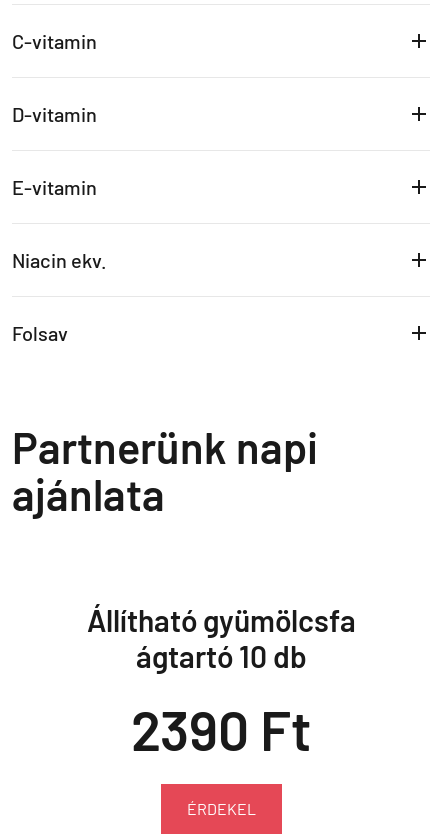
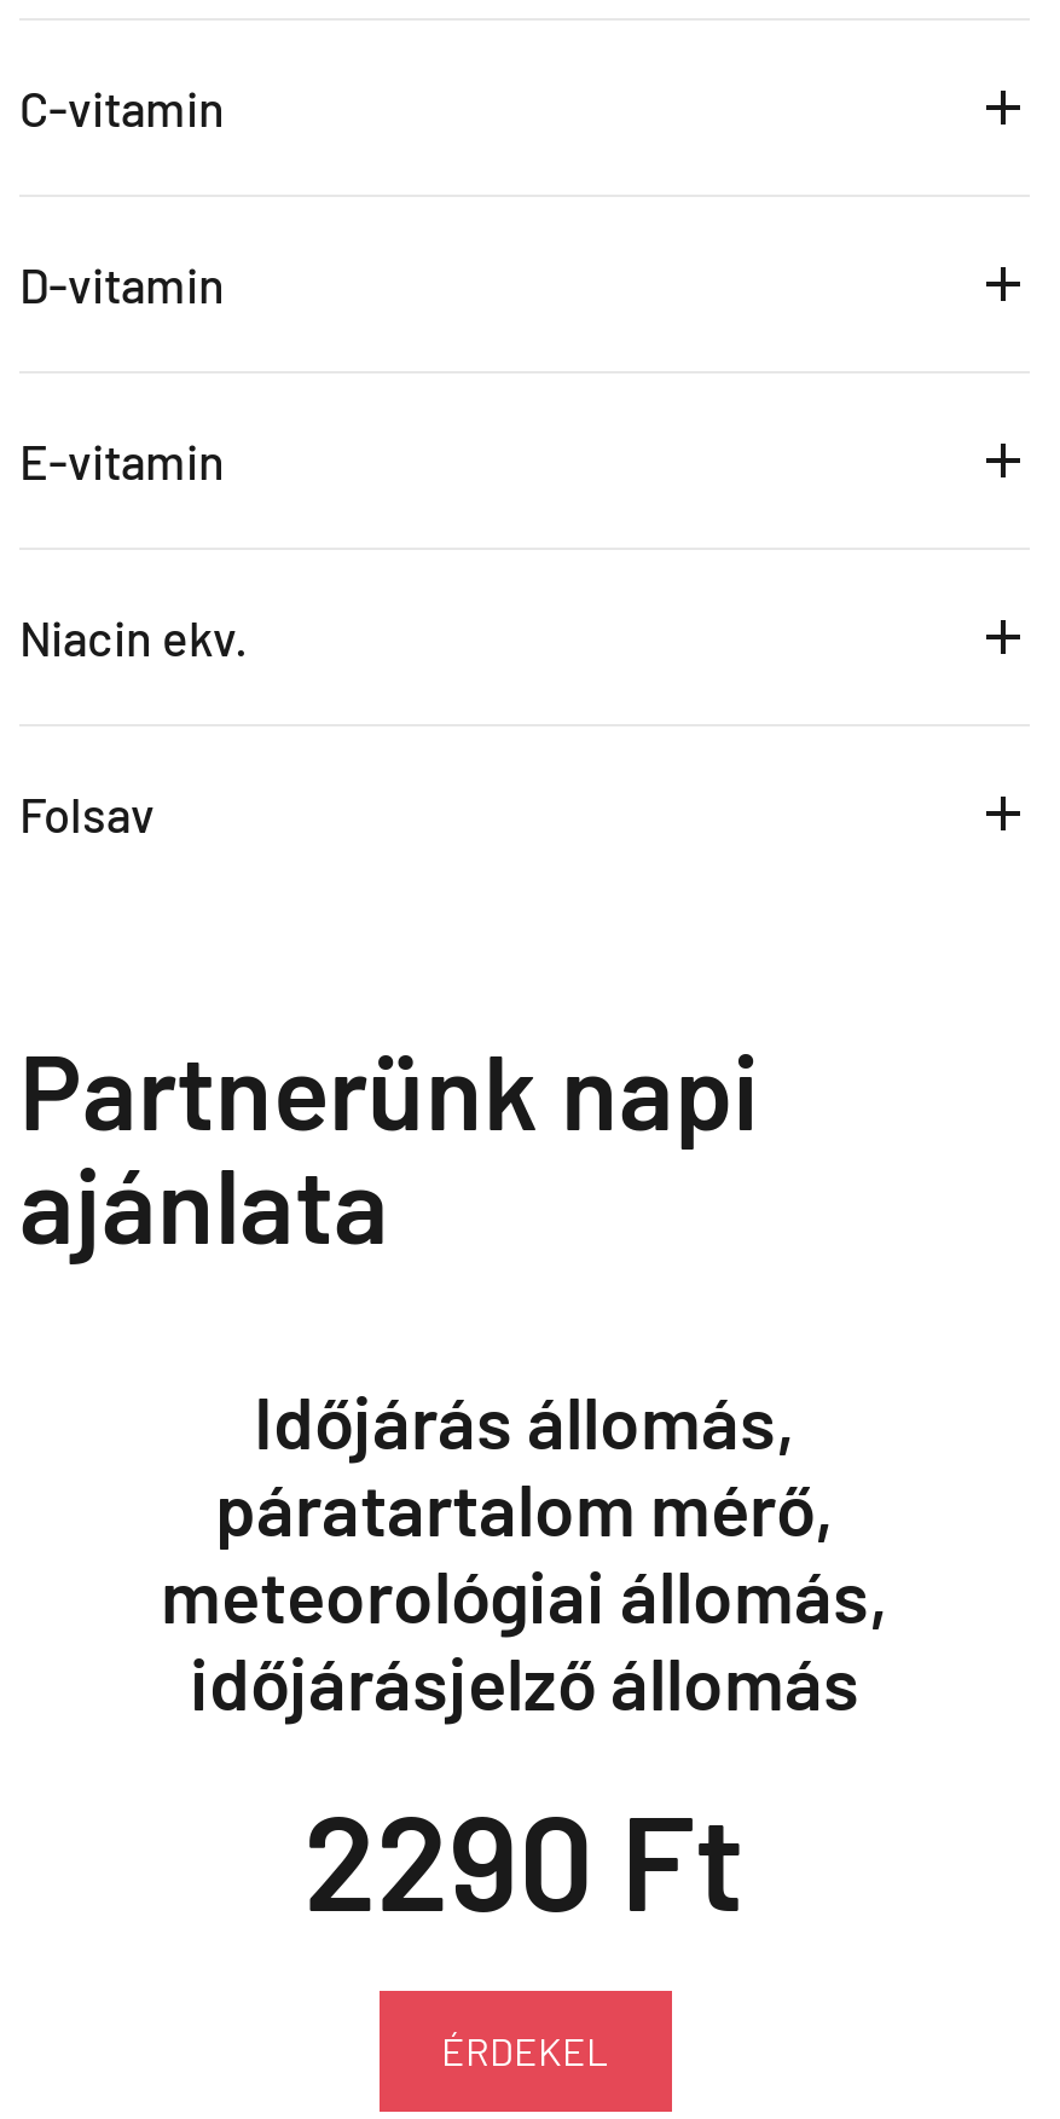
- Állítható gyümölcsfa
- ágtartó 10 db
- 2390 Ft
+ Időjárás állomás,
+ páratartalom mérő,
+ meteorológiai állomás,
+ időjárásjelző állomás
+ 2290 Ft
